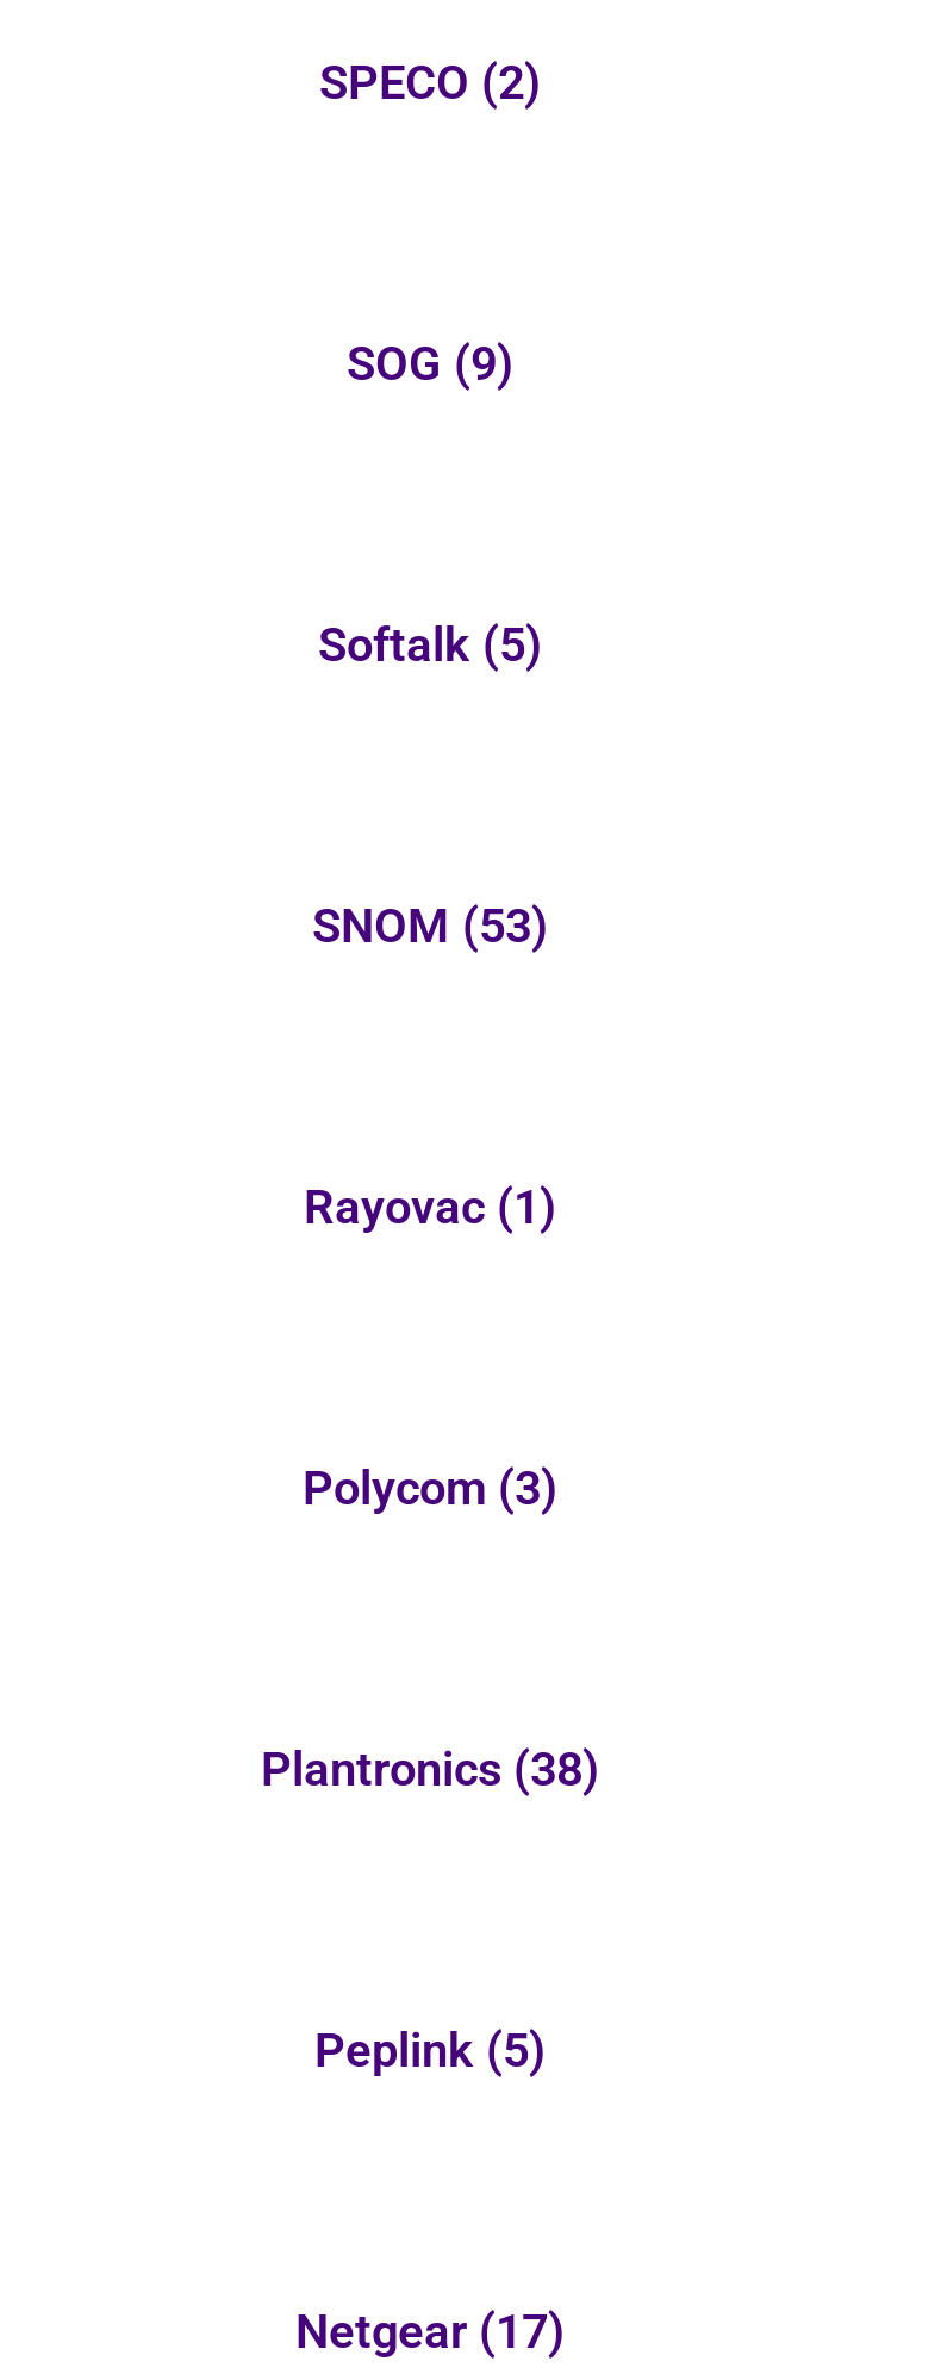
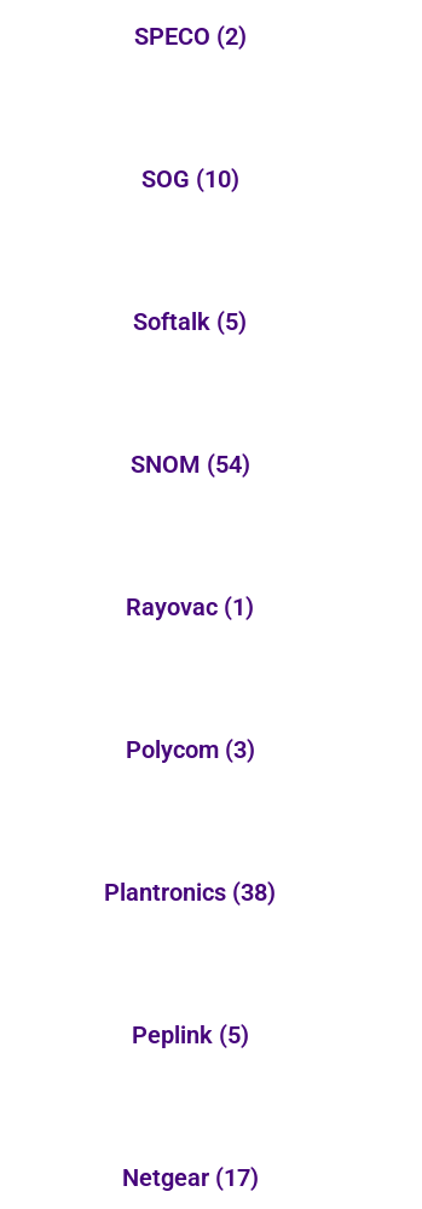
- SOG (9)
+ SOG (10)

- SNOM (53)
+ SNOM (54)
